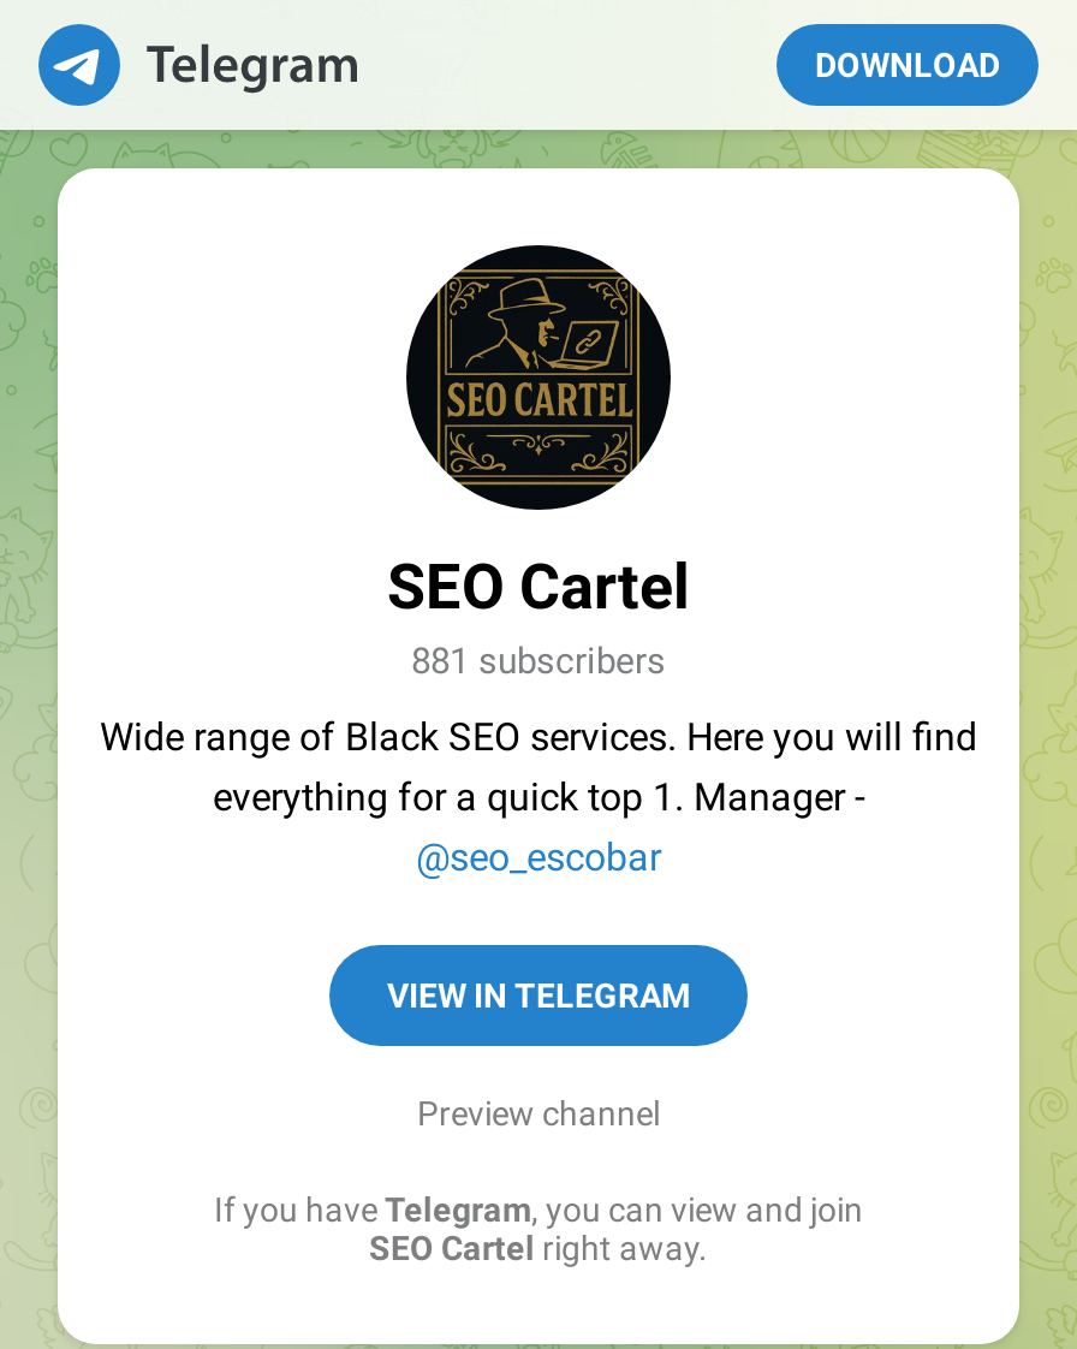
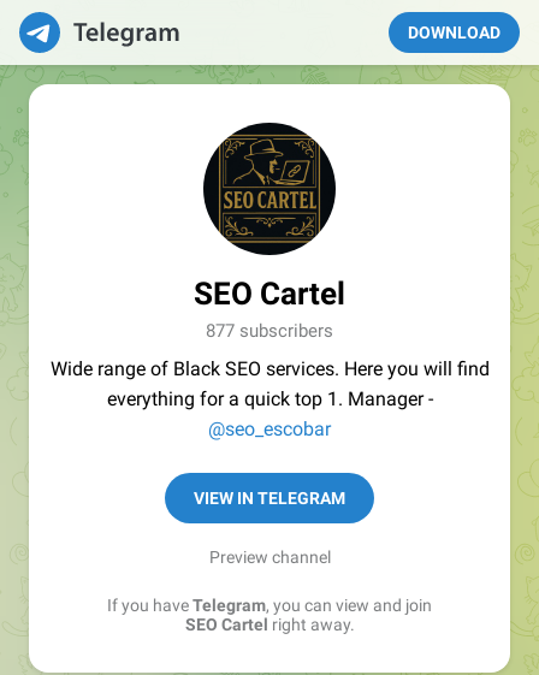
- 881 subscribers
+ 877 subscribers
